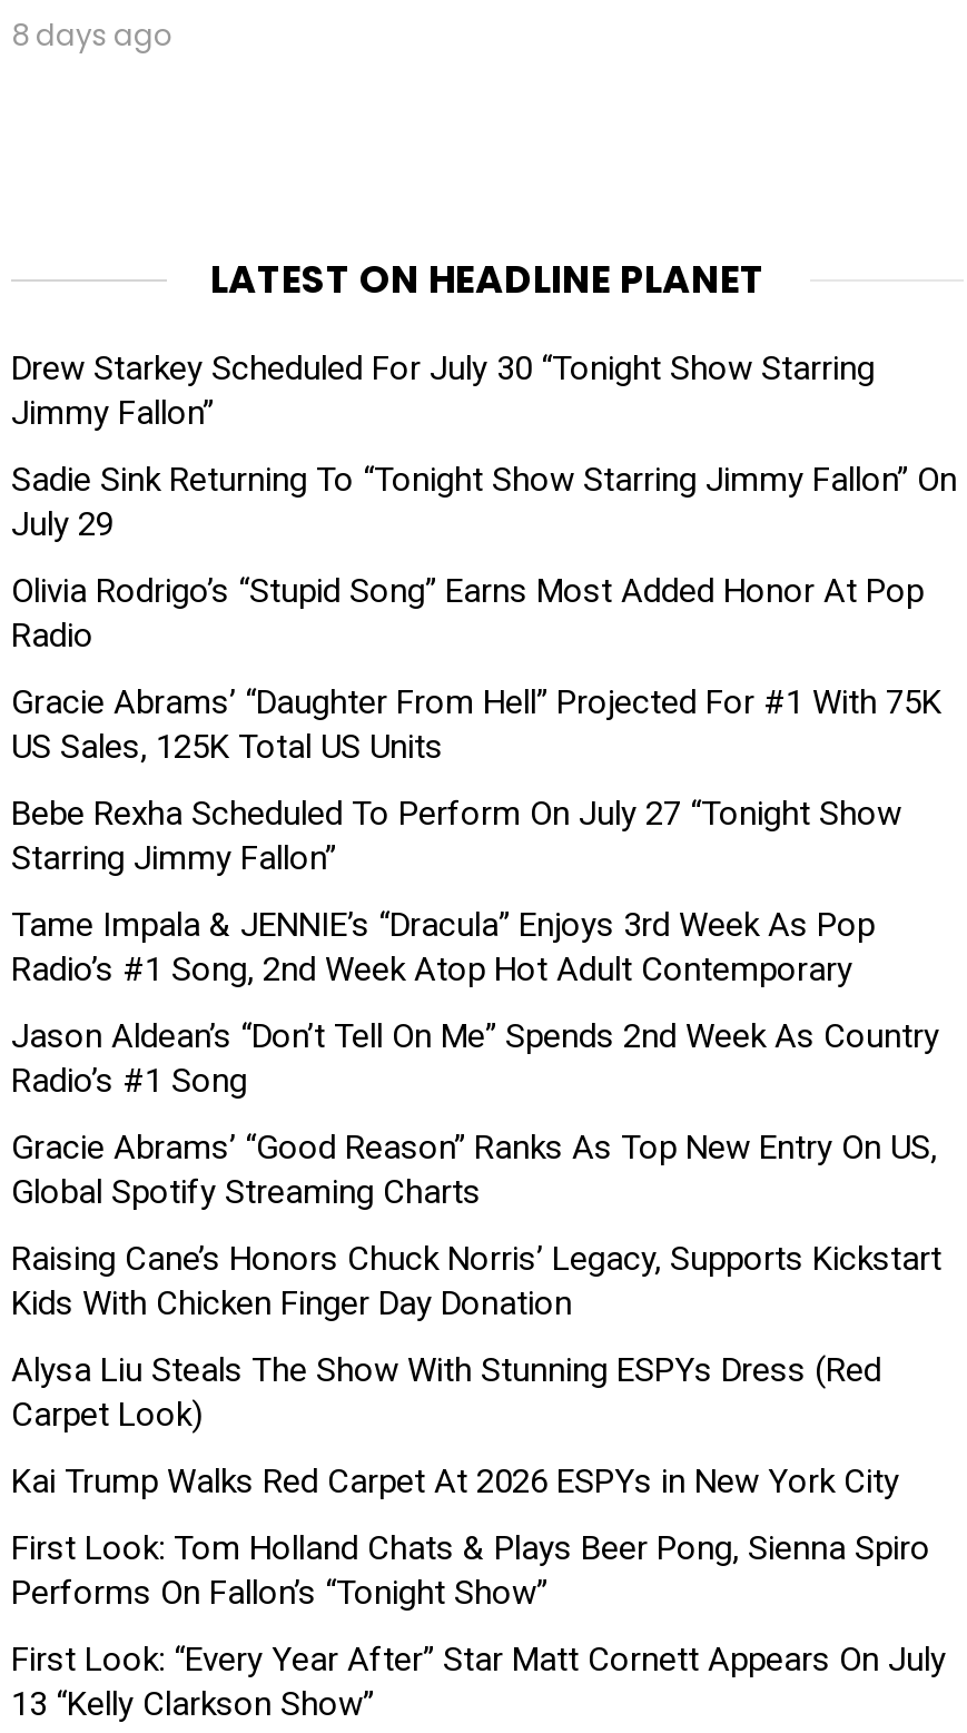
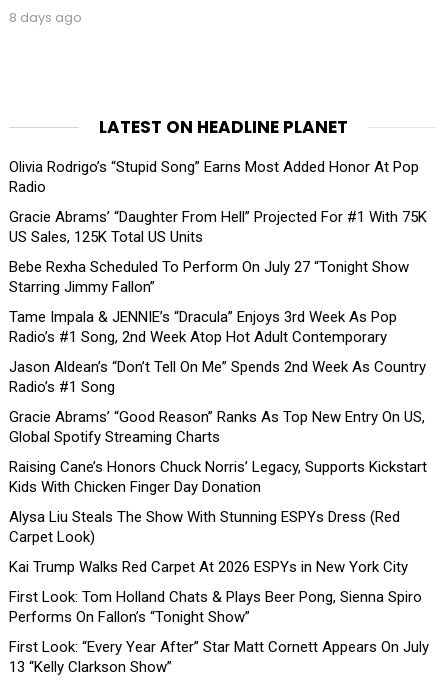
- Drew Starkey Scheduled For July 30 “Tonight Show Starring
- Jimmy Fallon”
- Sadie Sink Returning To “Tonight Show Starring Jimmy Fallon” On
- July 29
